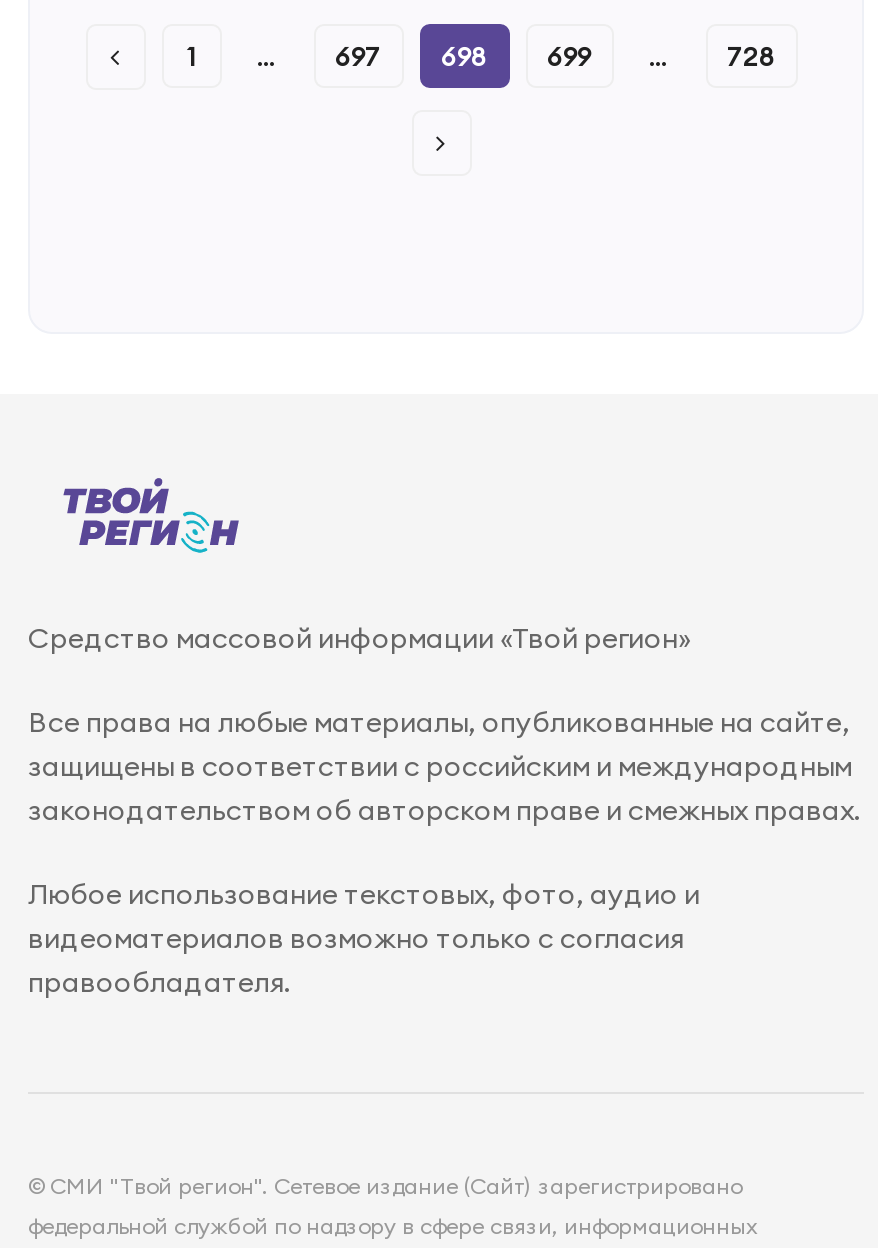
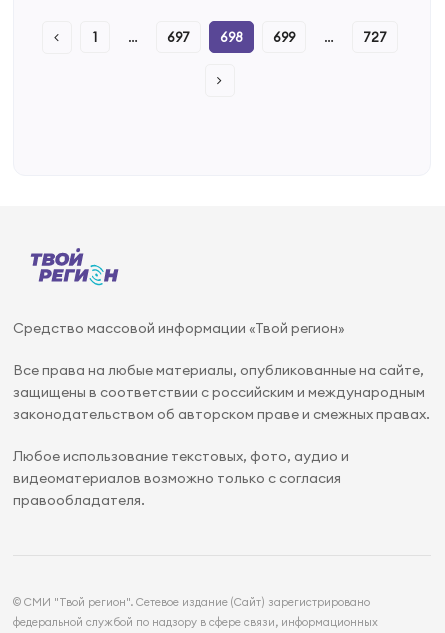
- 728
+ 727
